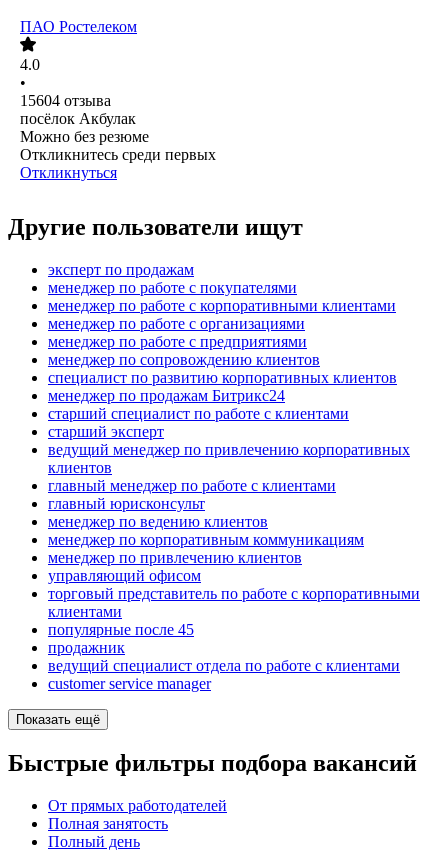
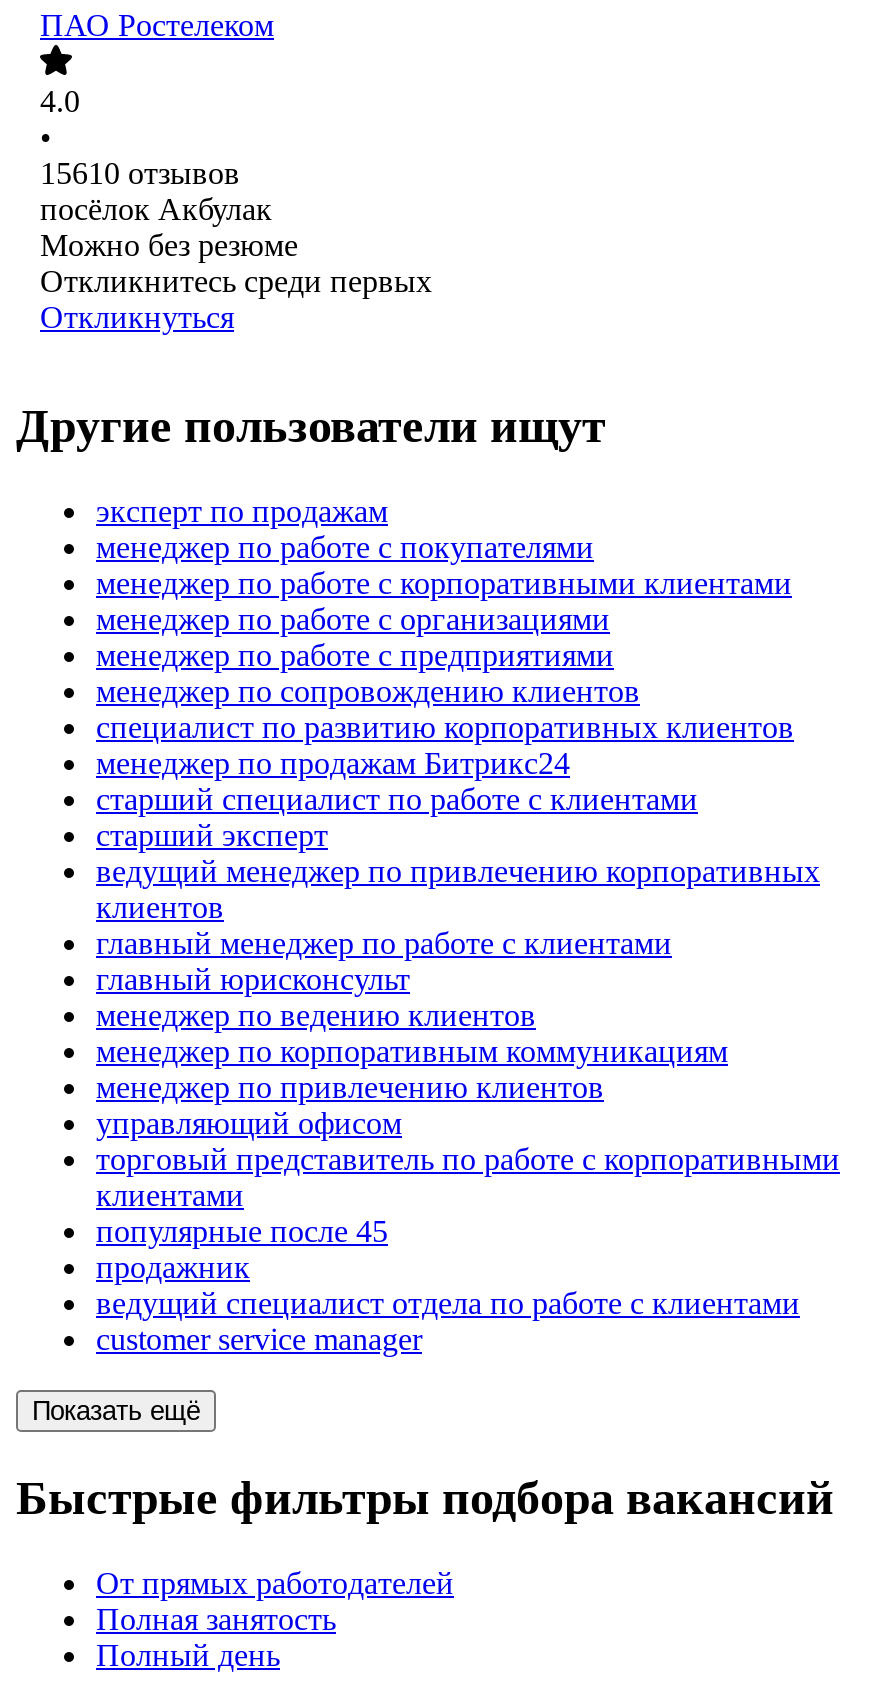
- 15604 отзыва
+ 15610 отзывов
